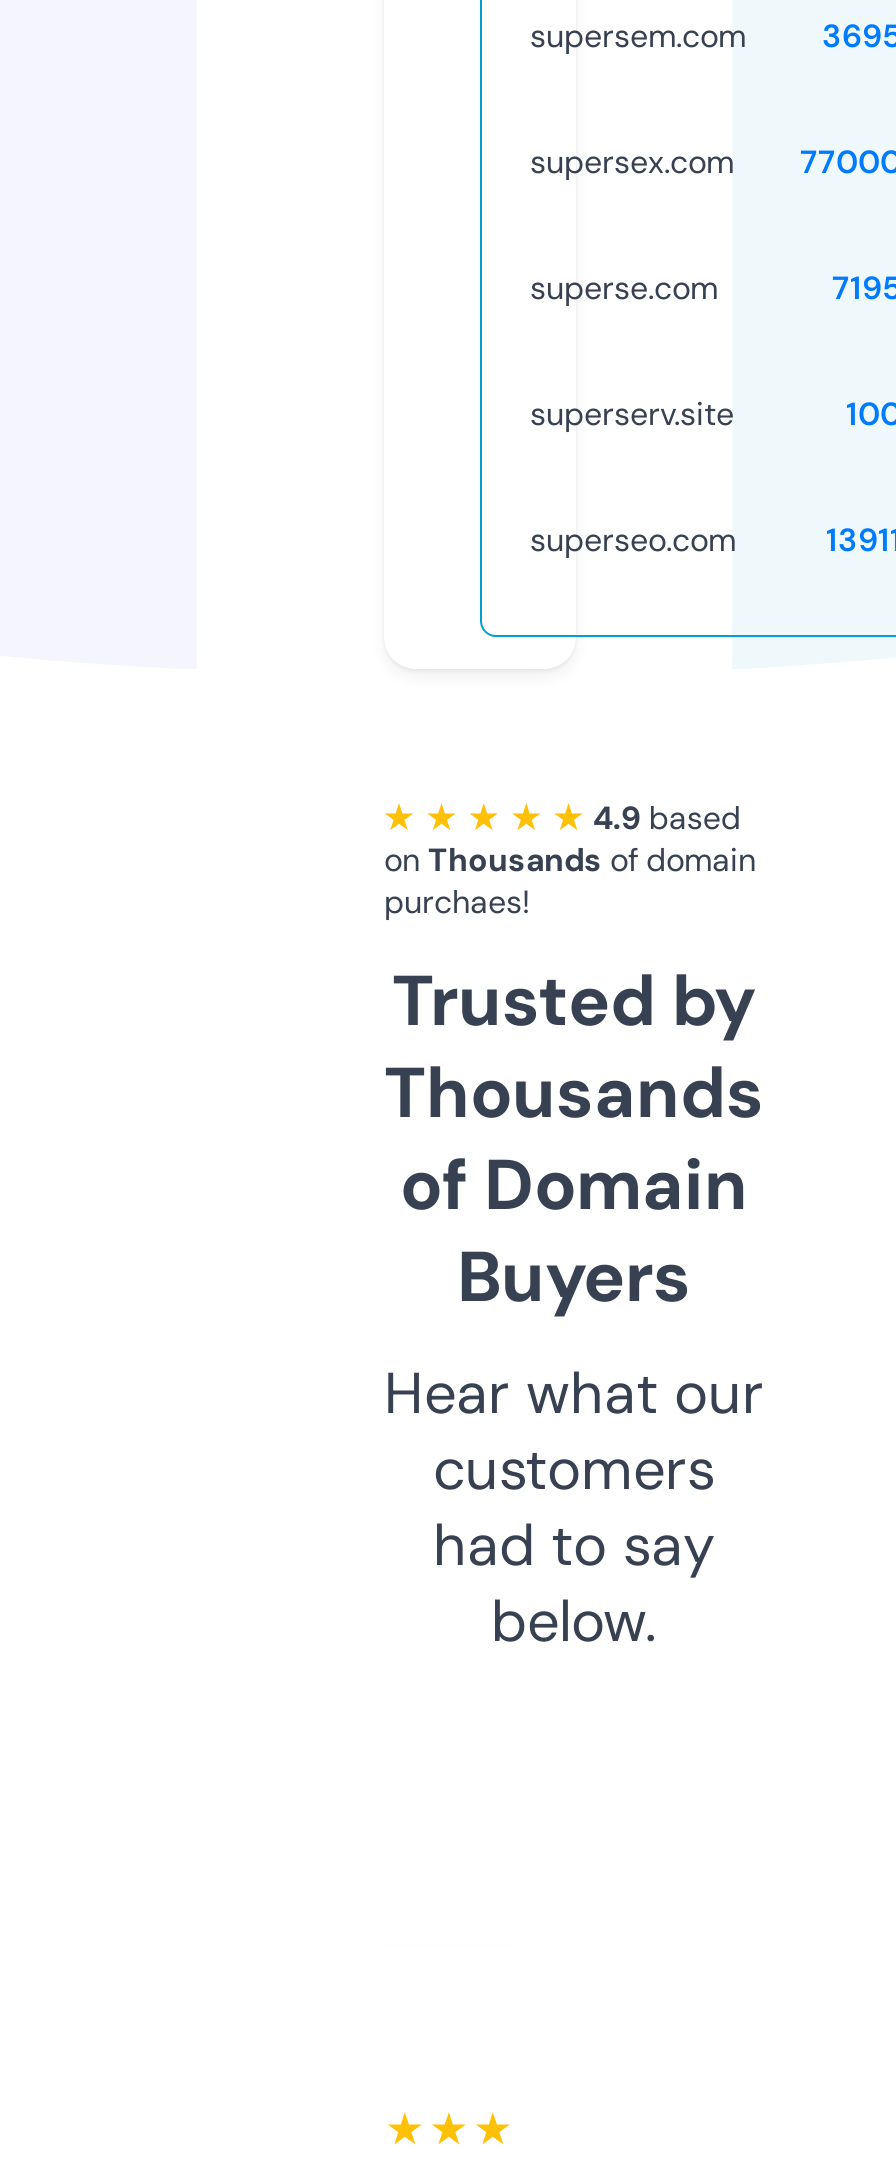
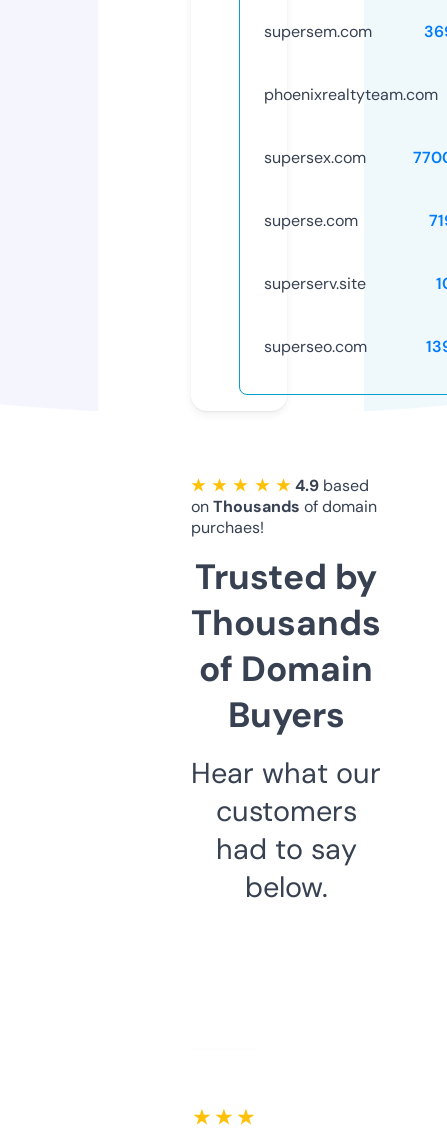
+ phoenixrealtyteam.com

moved down: supersex.com | superse.com | superserv.site | ... | had to say | below.
